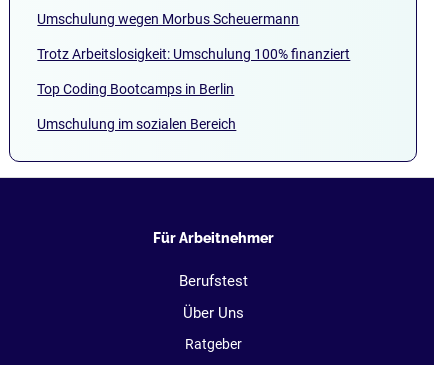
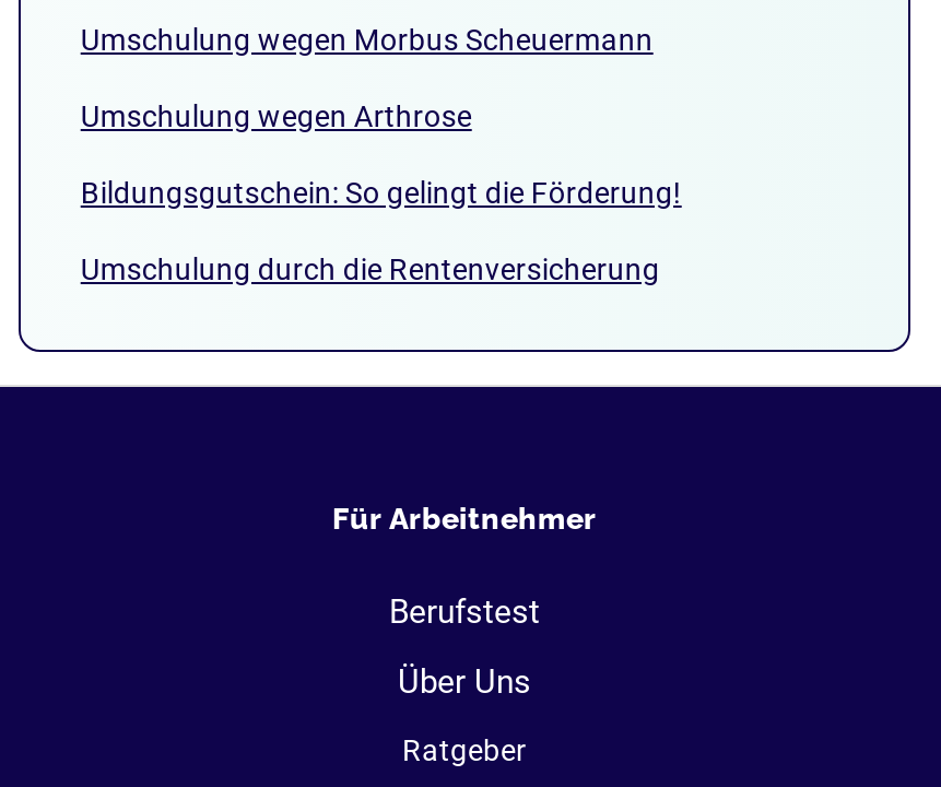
- Trotz Arbeitslosigkeit: Umschulung 100% finanziert
+ Umschulung wegen Arthrose

- Top Coding Bootcamps in Berlin
+ Bildungsgutschein: So gelingt die Förderung!

- Umschulung im sozialen Bereich
+ Umschulung durch die Rentenversicherung
